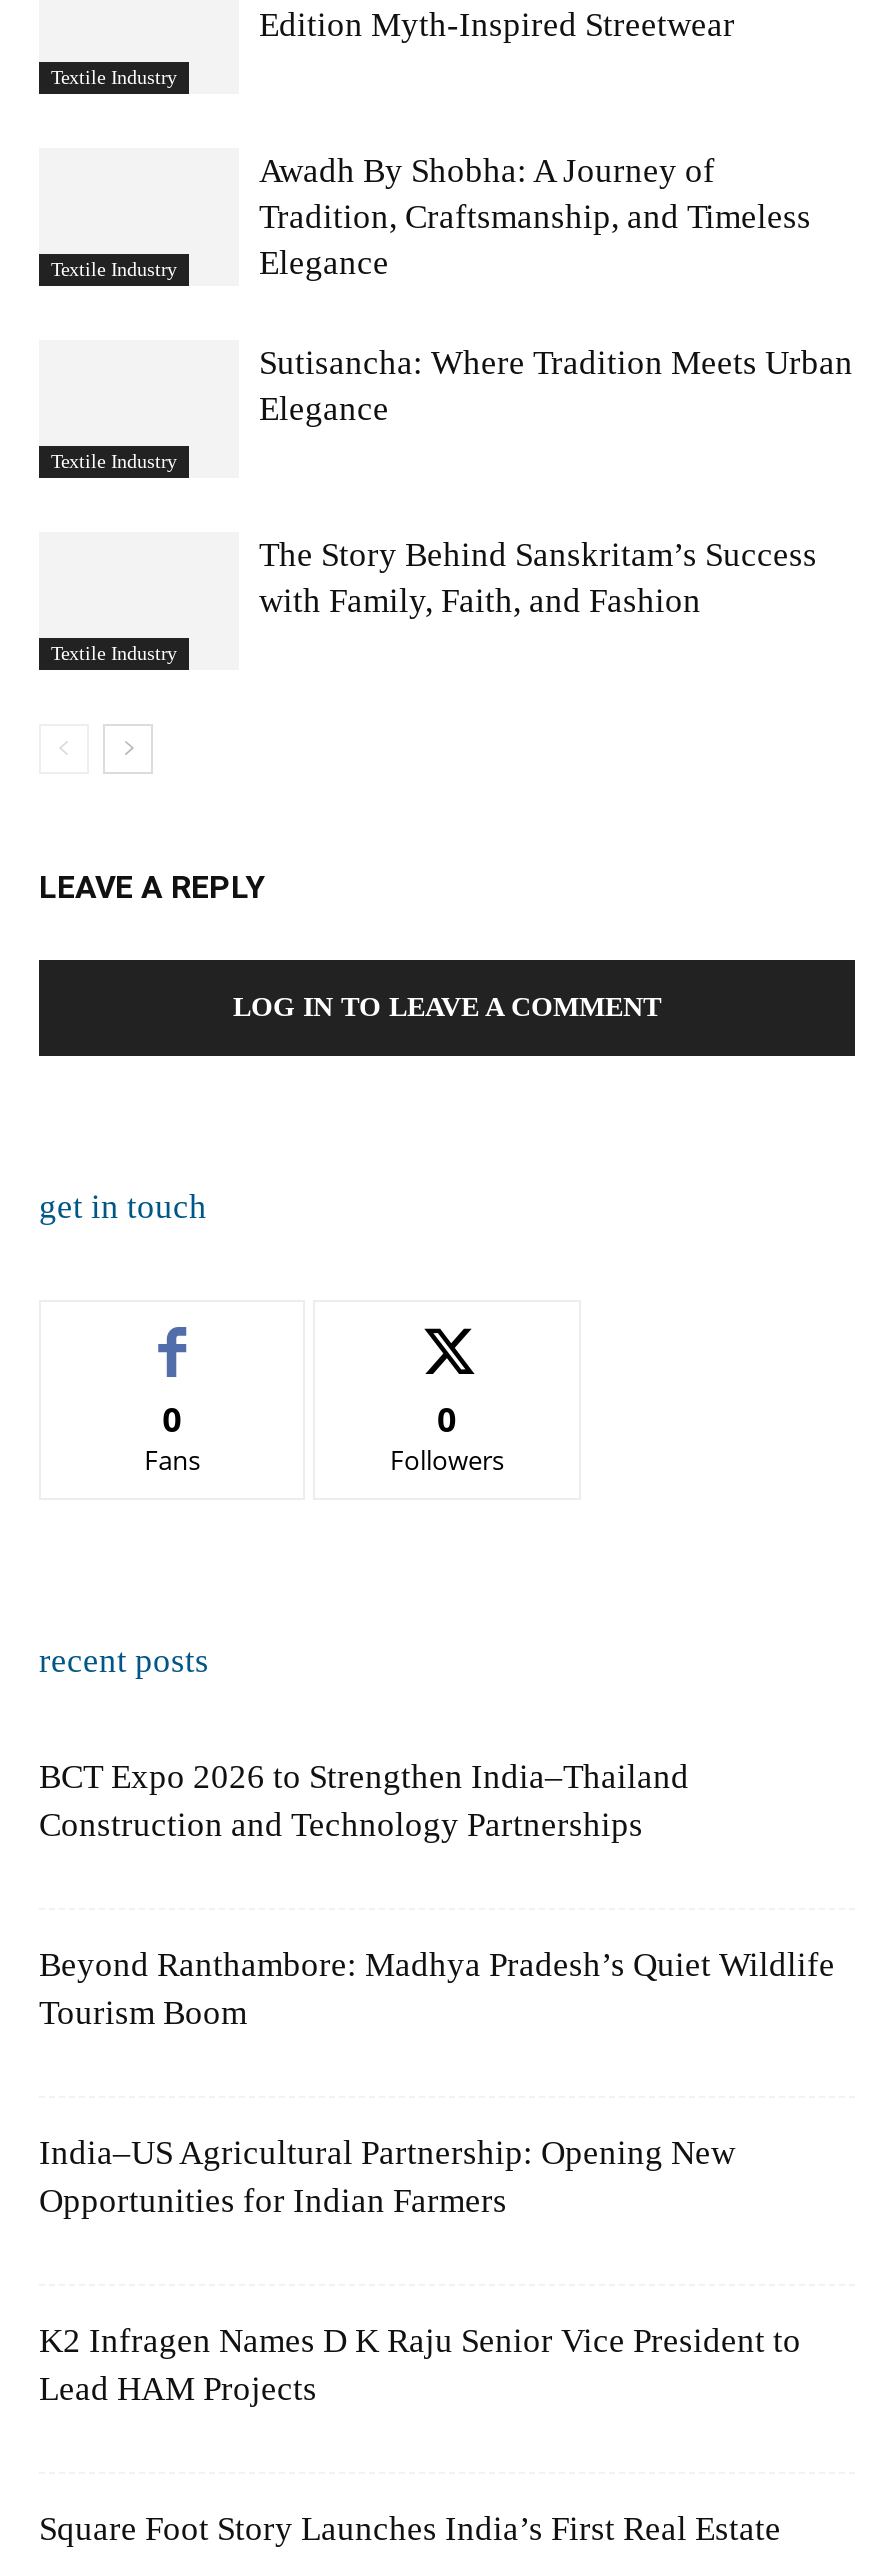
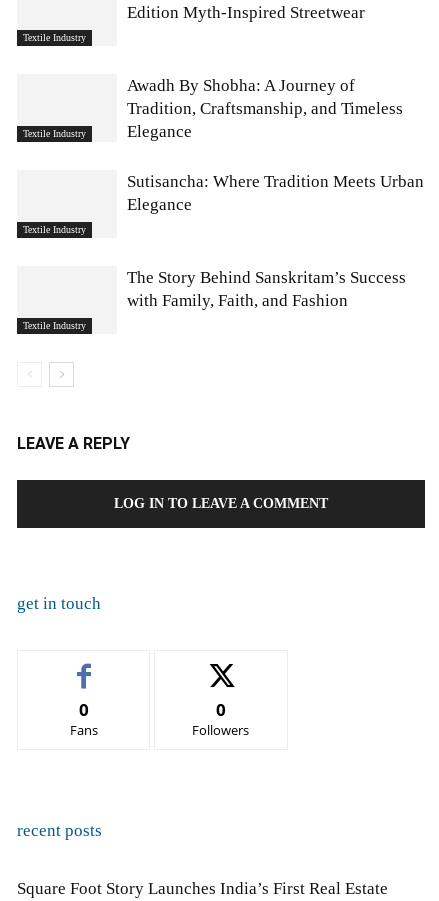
- BCT Expo 2026 to Strengthen India–Thailand
- Construction and Technology Partnerships

- Beyond Ranthambore: Madhya Pradesh’s Quiet Wildlife
- Tourism Boom

- India–US Agricultural Partnership: Opening New
- Opportunities for Indian Farmers

- K2 Infragen Names D K Raju Senior Vice President to
- Lead HAM Projects
